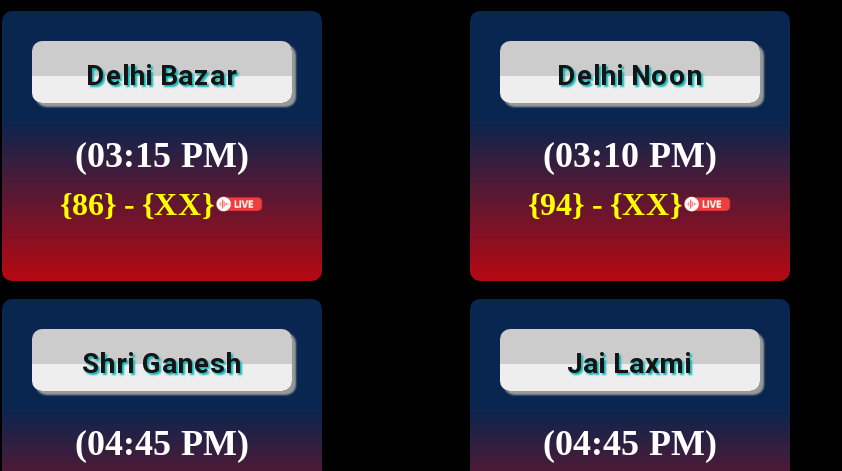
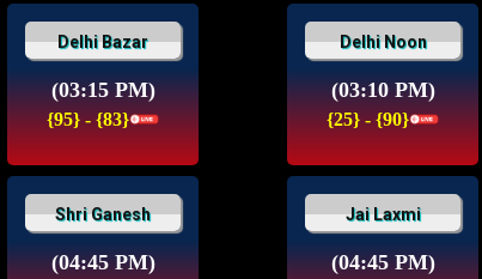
- {86} - {XX}
+ {95} - {83}

- {94} - {XX}
+ {25} - {90}
